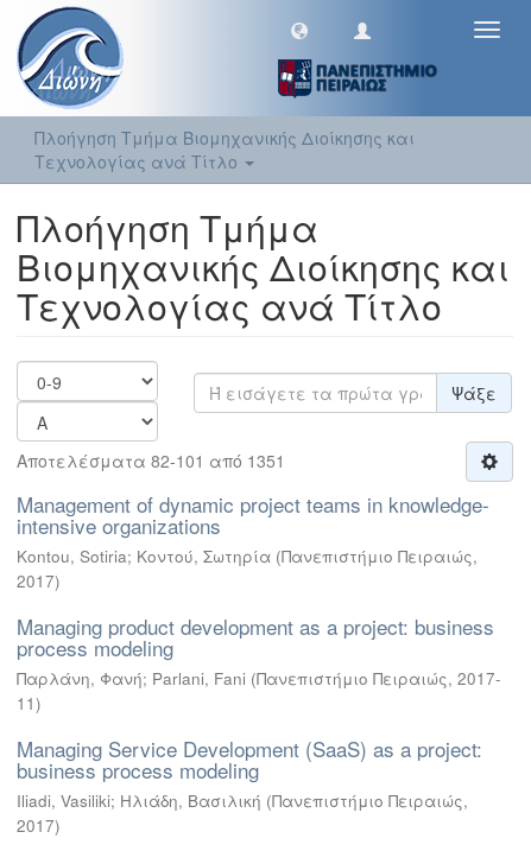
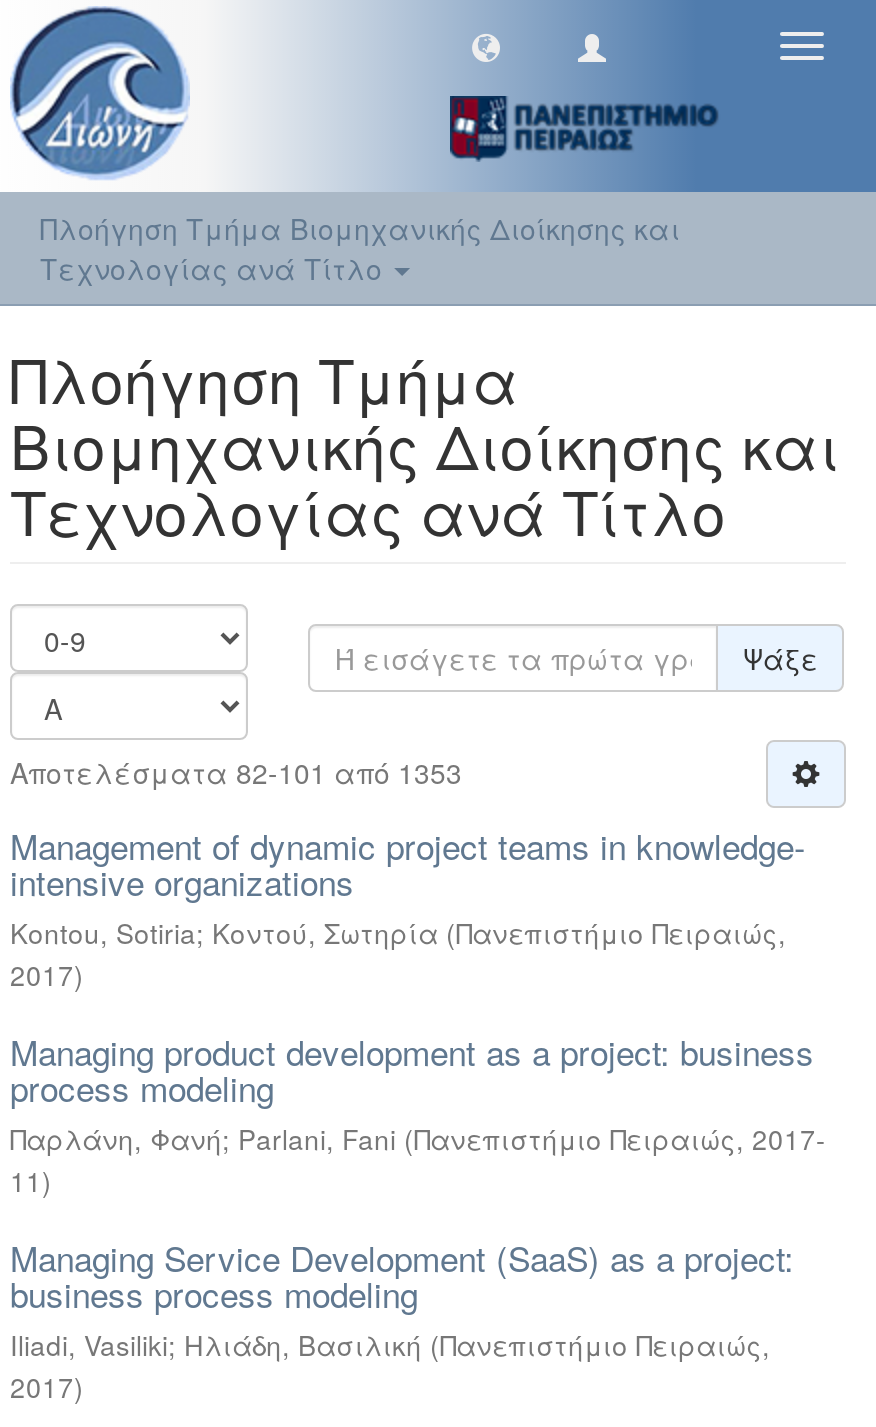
- Αποτελέσματα 82-101 από 1351
+ Αποτελέσματα 82-101 από 1353
